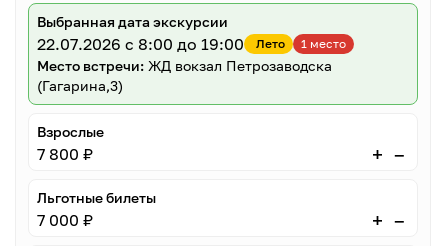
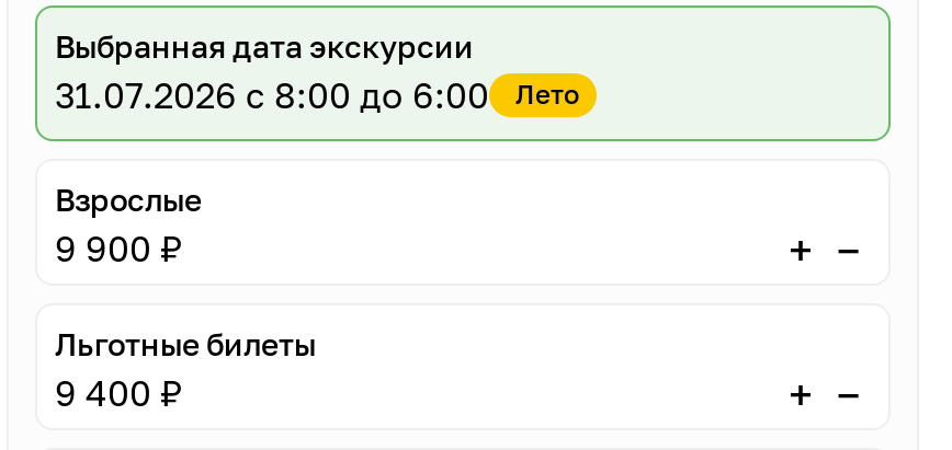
- 22.07.2026 с 8:00 до 19:00
+ 31.07.2026 с 8:00 до 6:00

- 1 место
- Место встречи: ЖД вокзал Петрозаводска
- (Гагарина,3)

- 7 800 ₽
+ 9 900 ₽

- 7 000 ₽
+ 9 400 ₽
